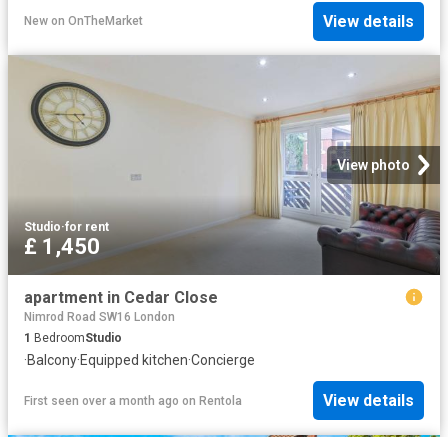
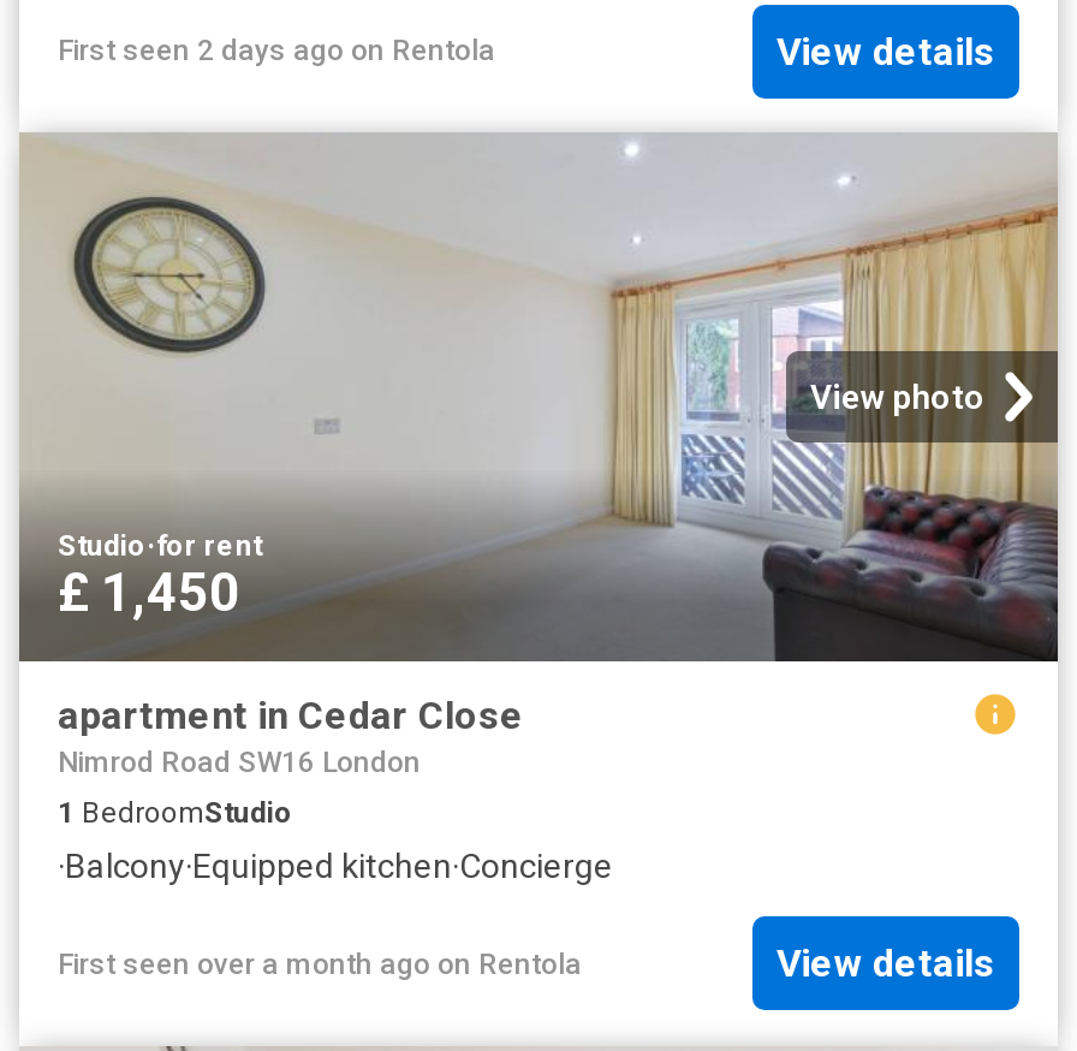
- New on OnTheMarket
+ First seen 2 days ago on Rentola
